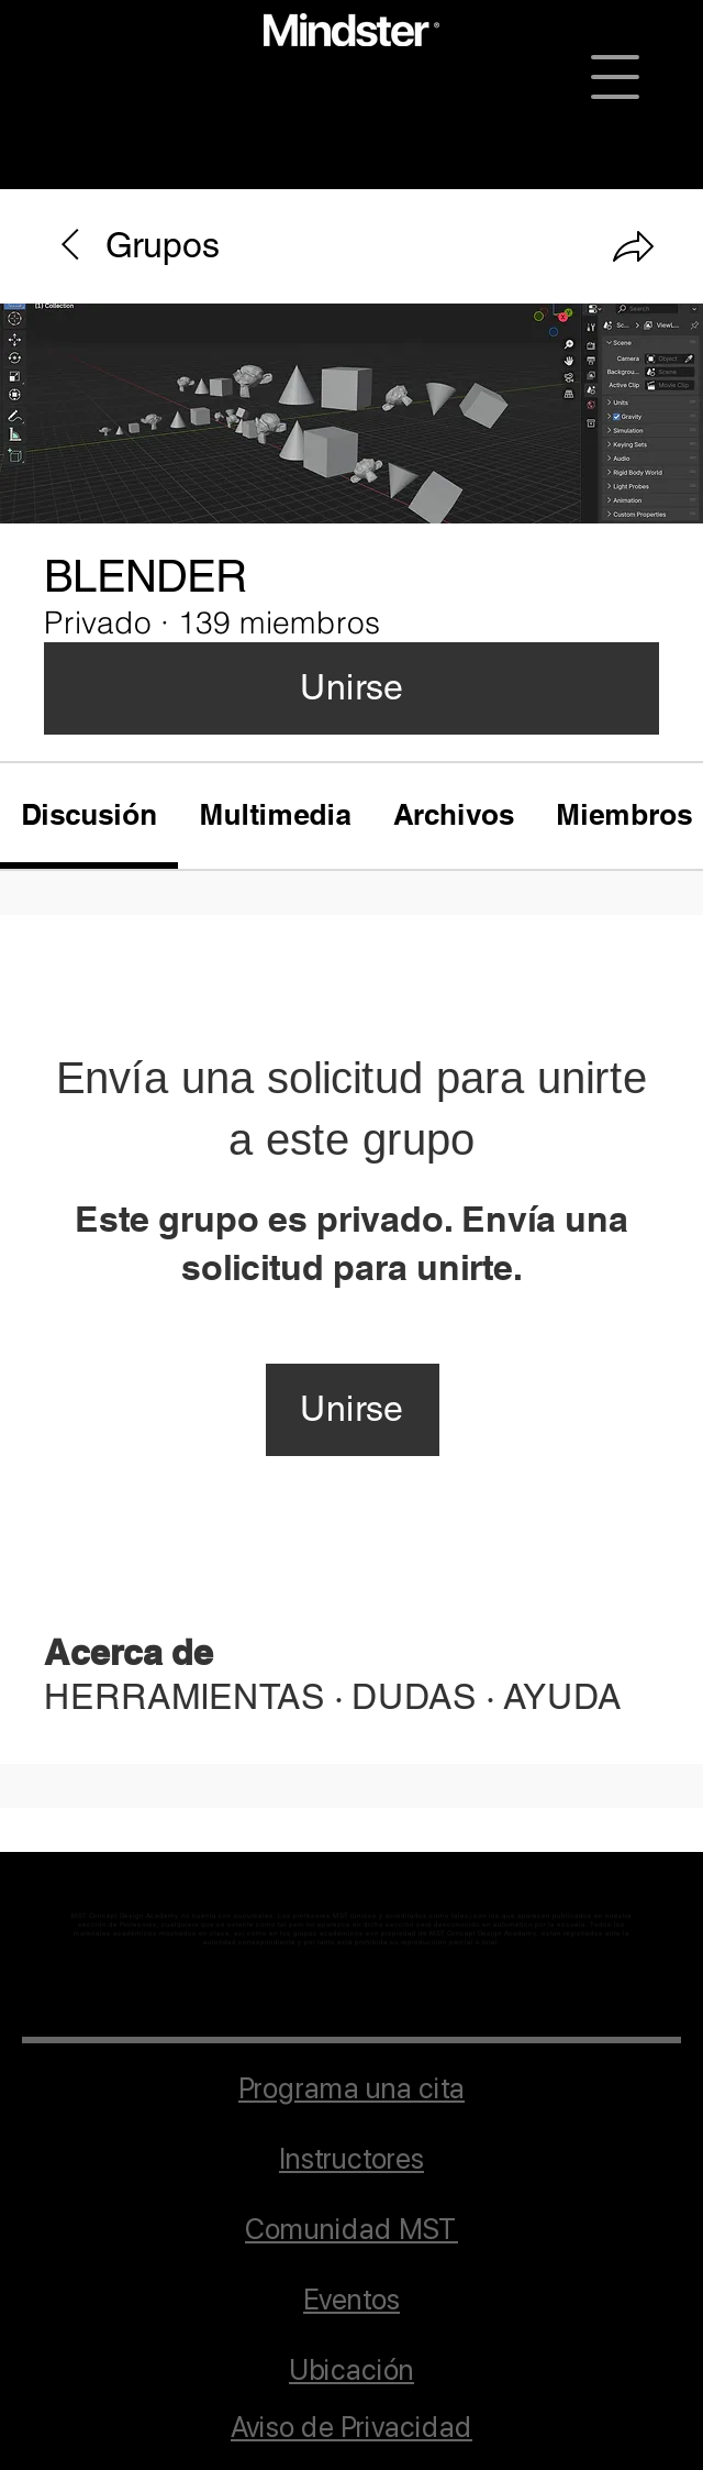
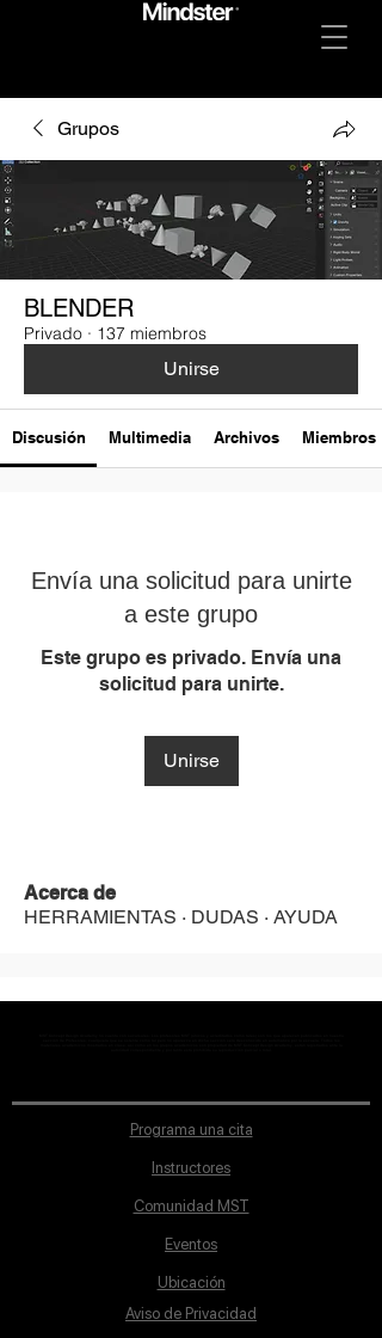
- Privado · 139 miembros
+ Privado · 137 miembros
